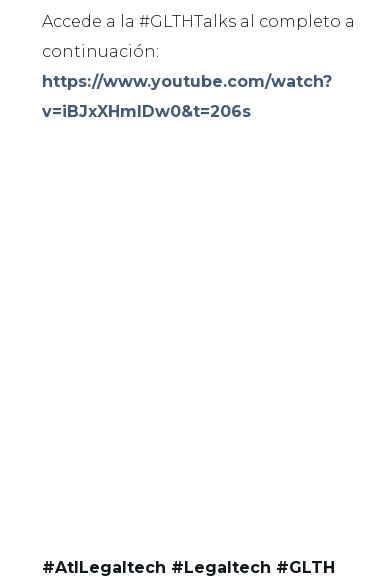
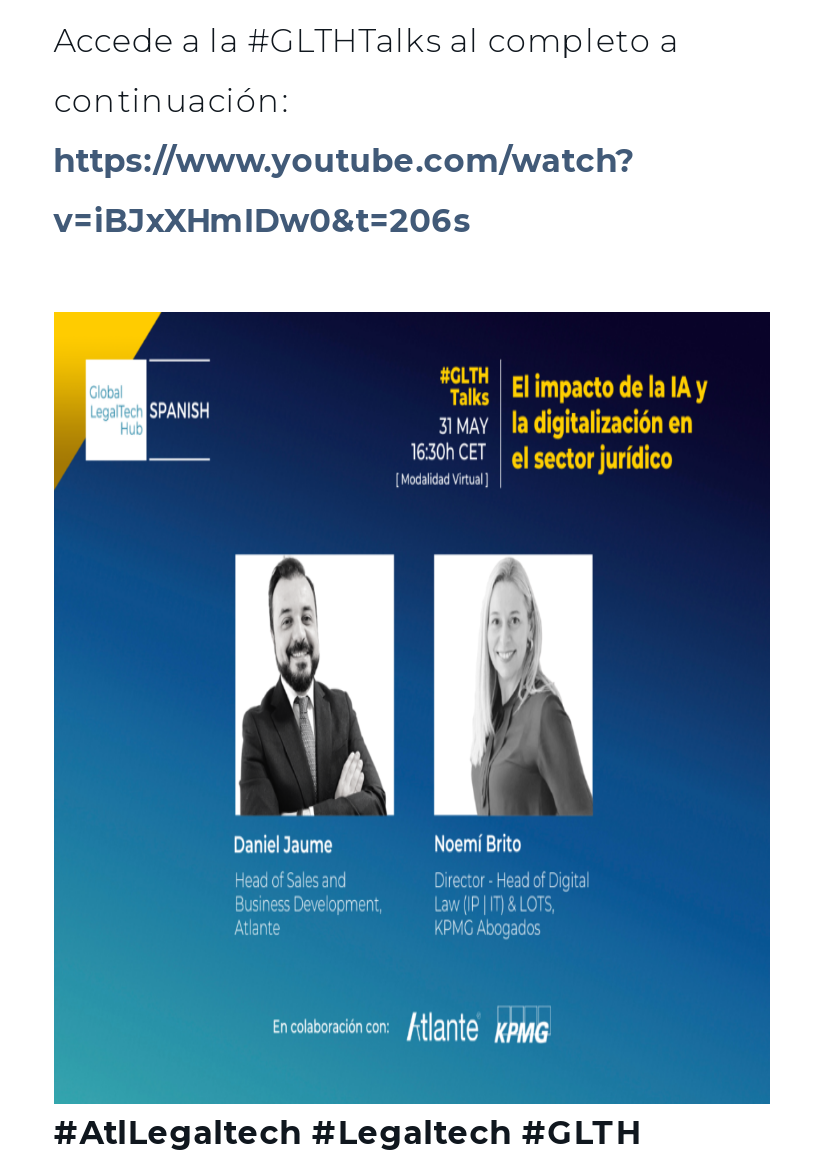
+ [image]
